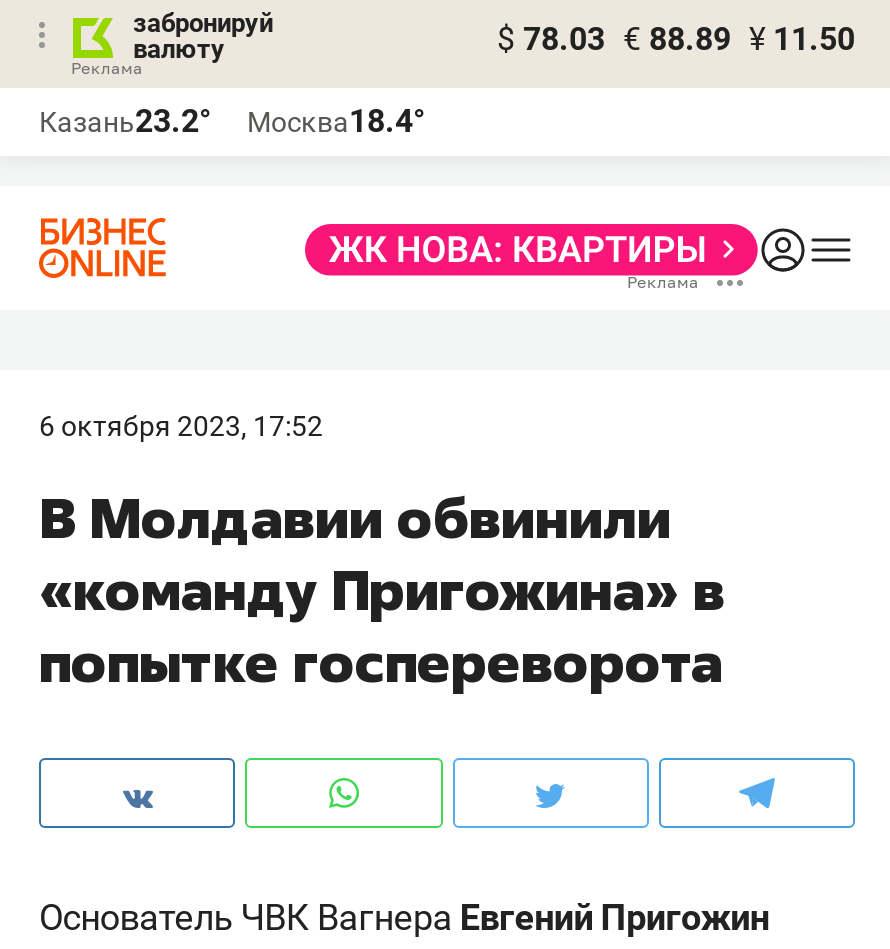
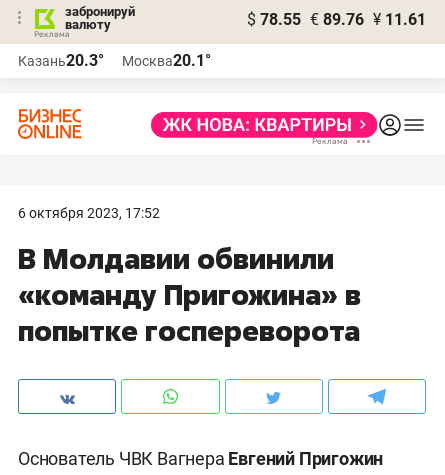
- $ 78.03 € 88.89 ¥ 11.50
+ $ 78.55 € 89.76 ¥ 11.61

- Казань23.2°
+ Казань20.3°

- Москва18.4°
+ Москва20.1°
